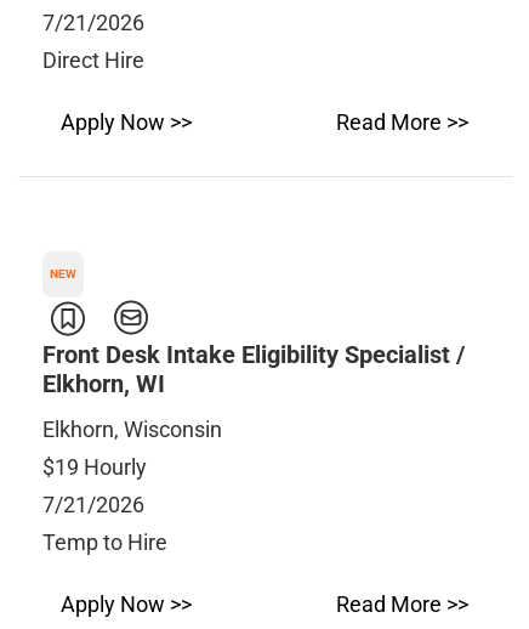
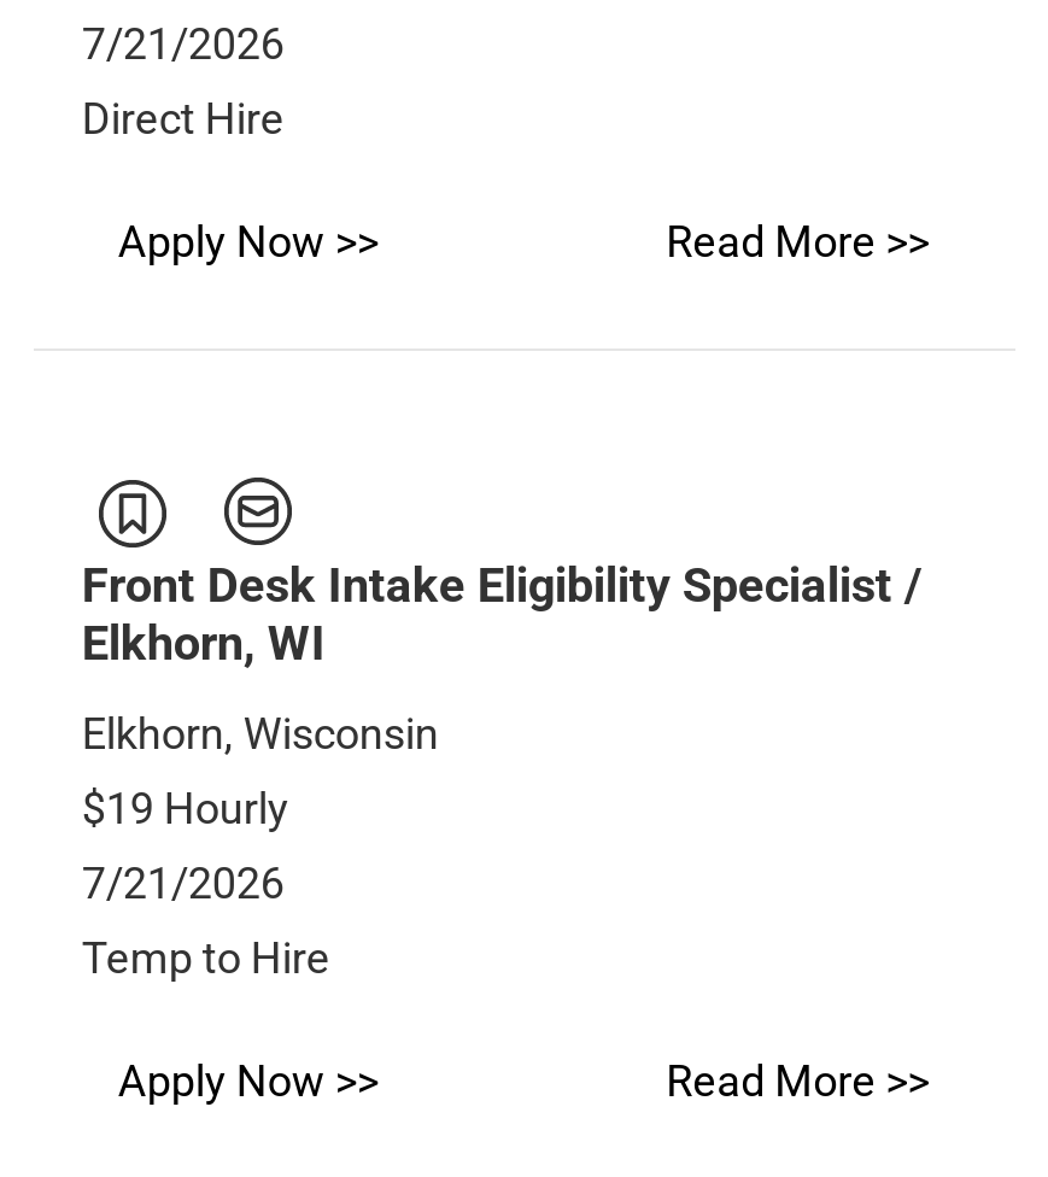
- NEW
